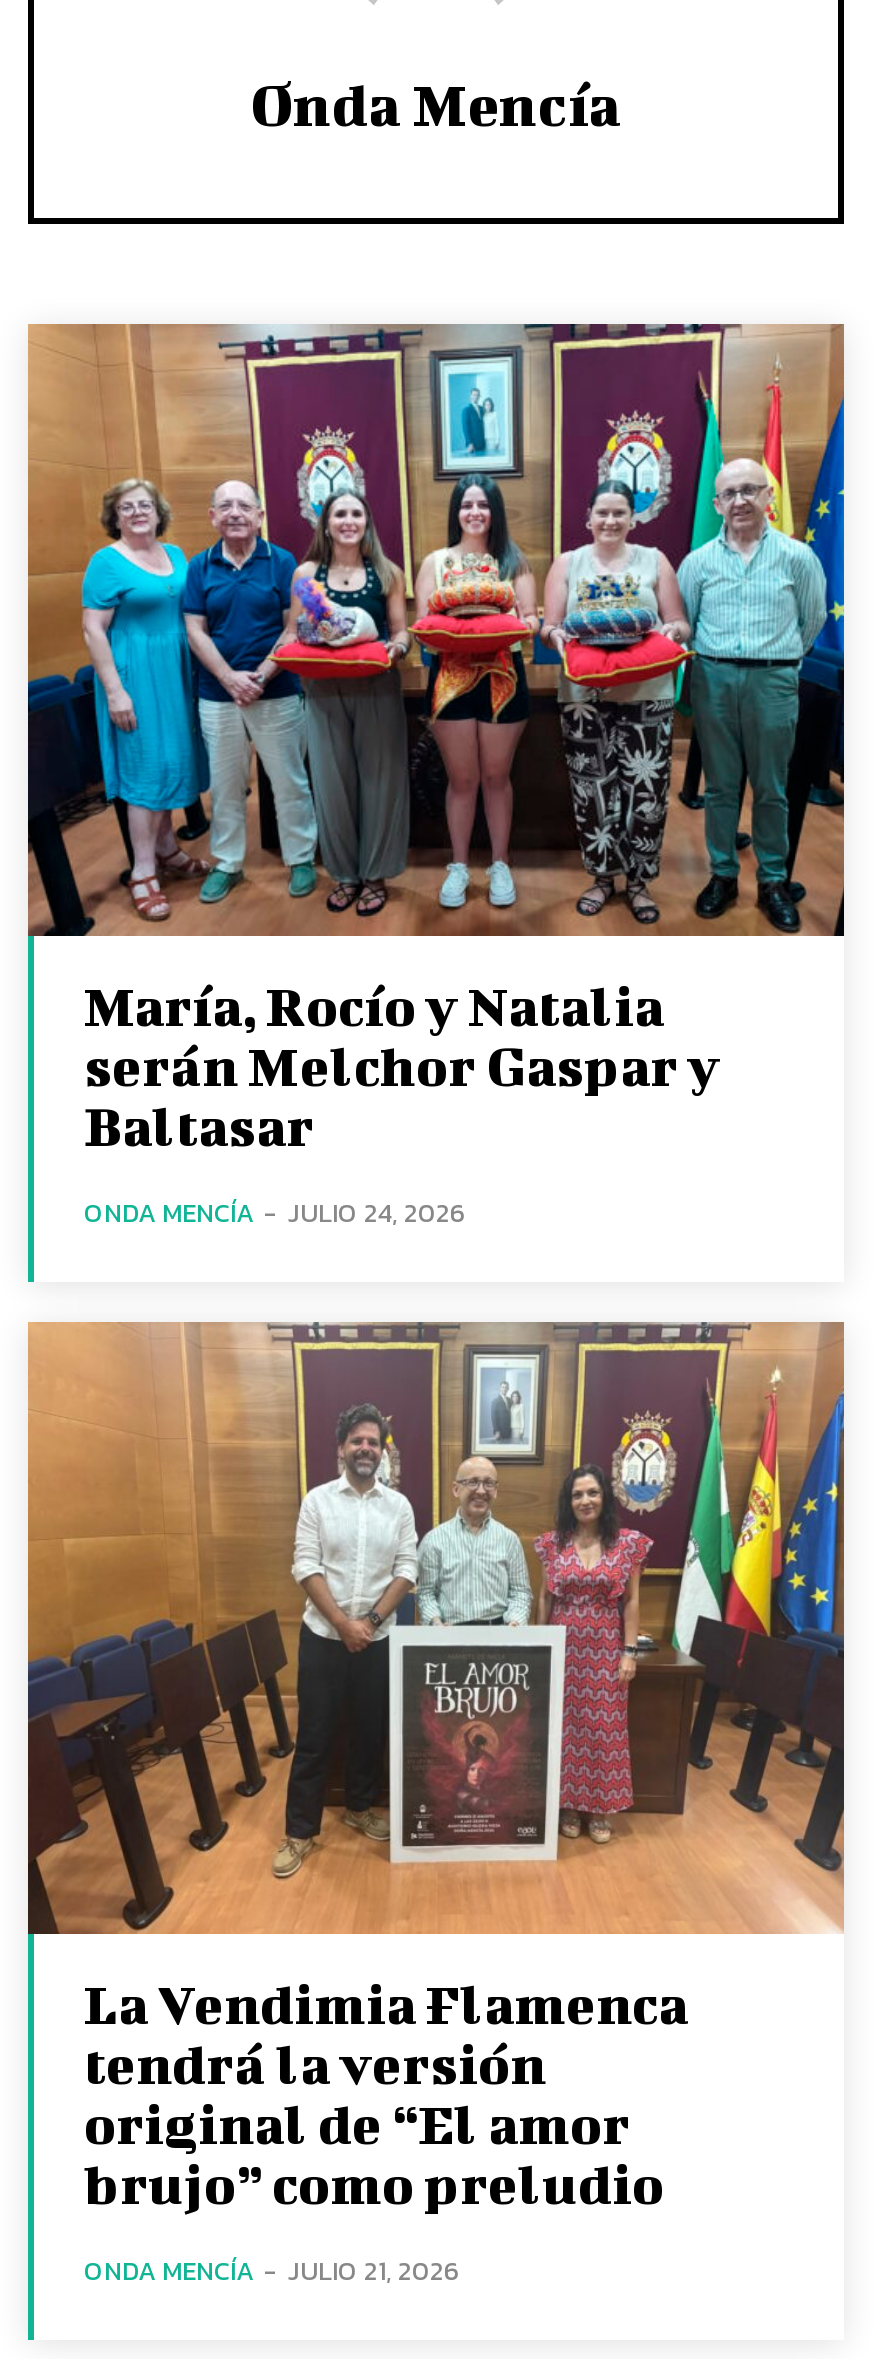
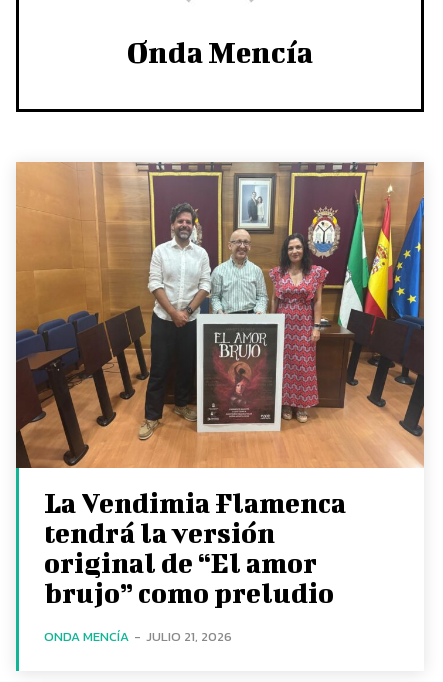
- [image]
- María, Rocío y Natalia
- serán Melchor Gaspar y
- Baltasar
- ONDA MENCÍA - JULIO 24, 2026
